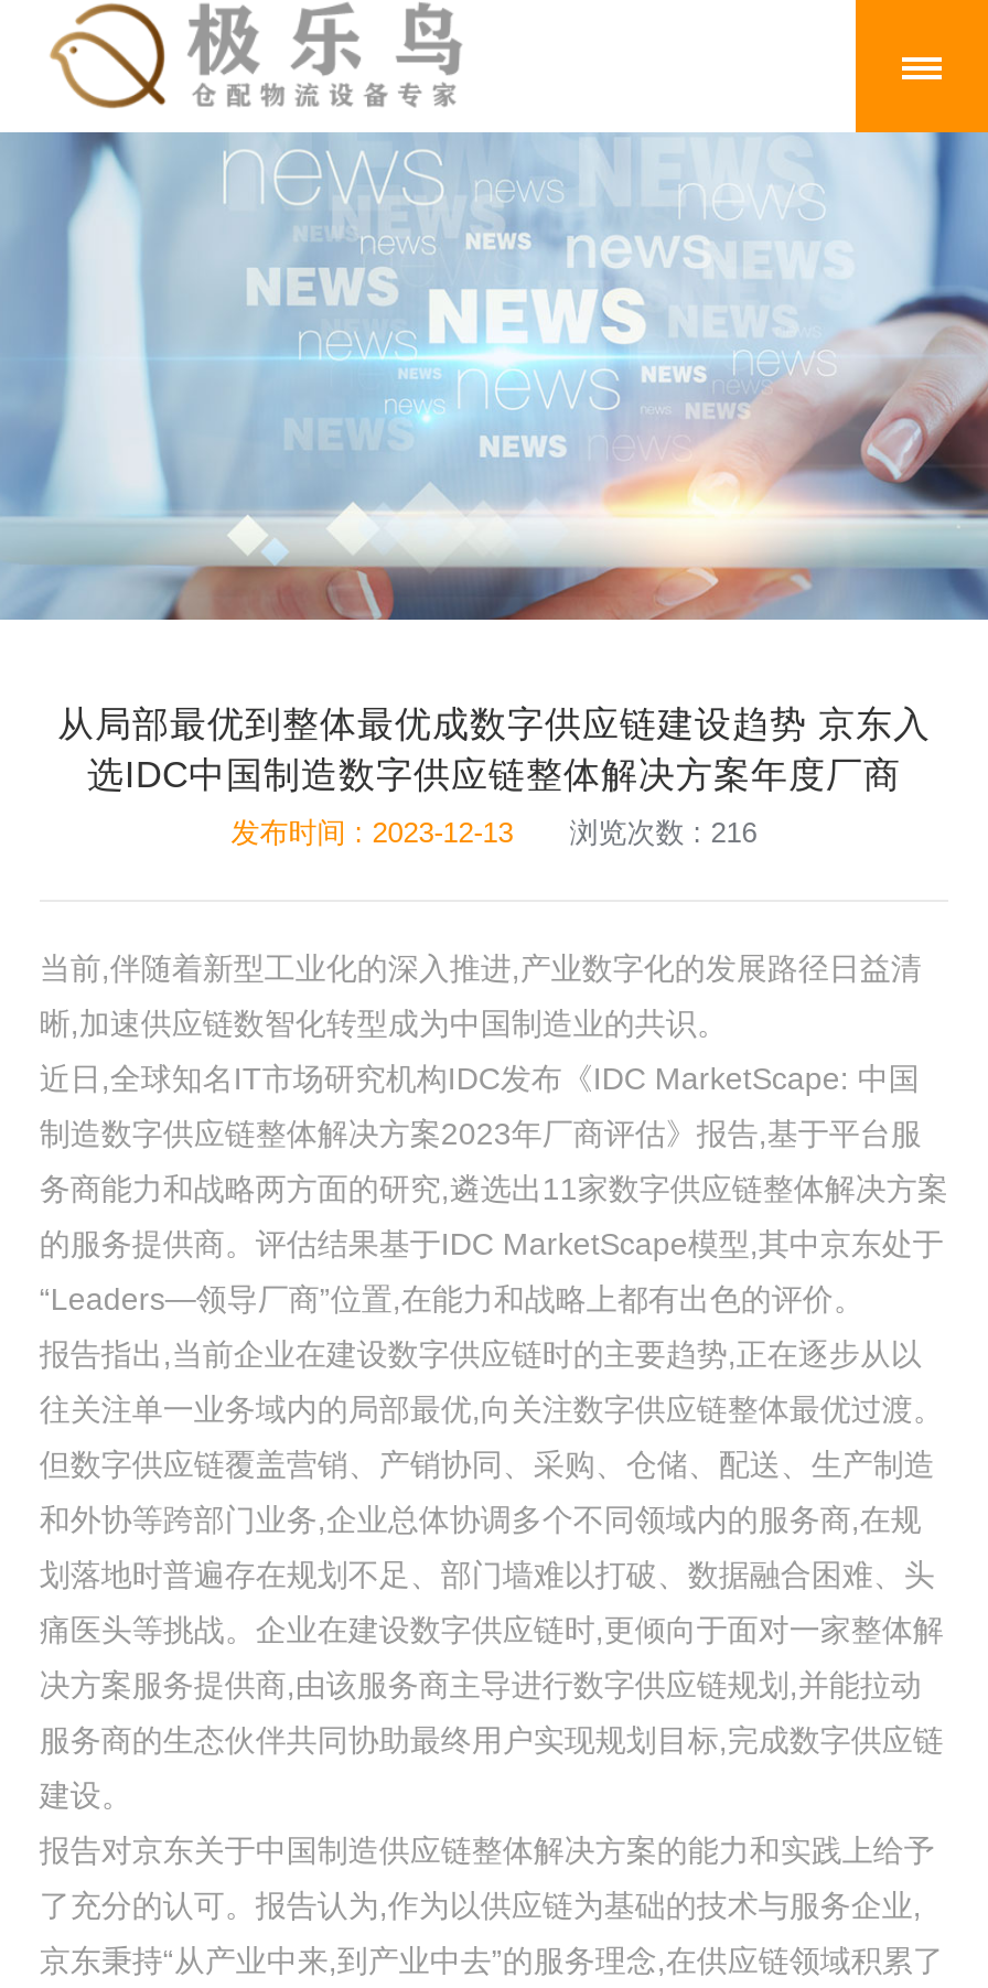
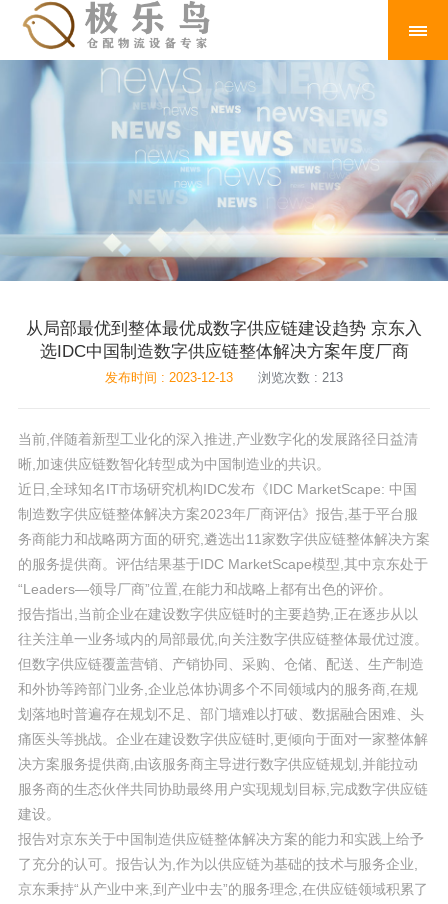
- 发布时间 : 2023-12-13 浏览次数 : 216
+ 发布时间 : 2023-12-13 浏览次数 : 213
